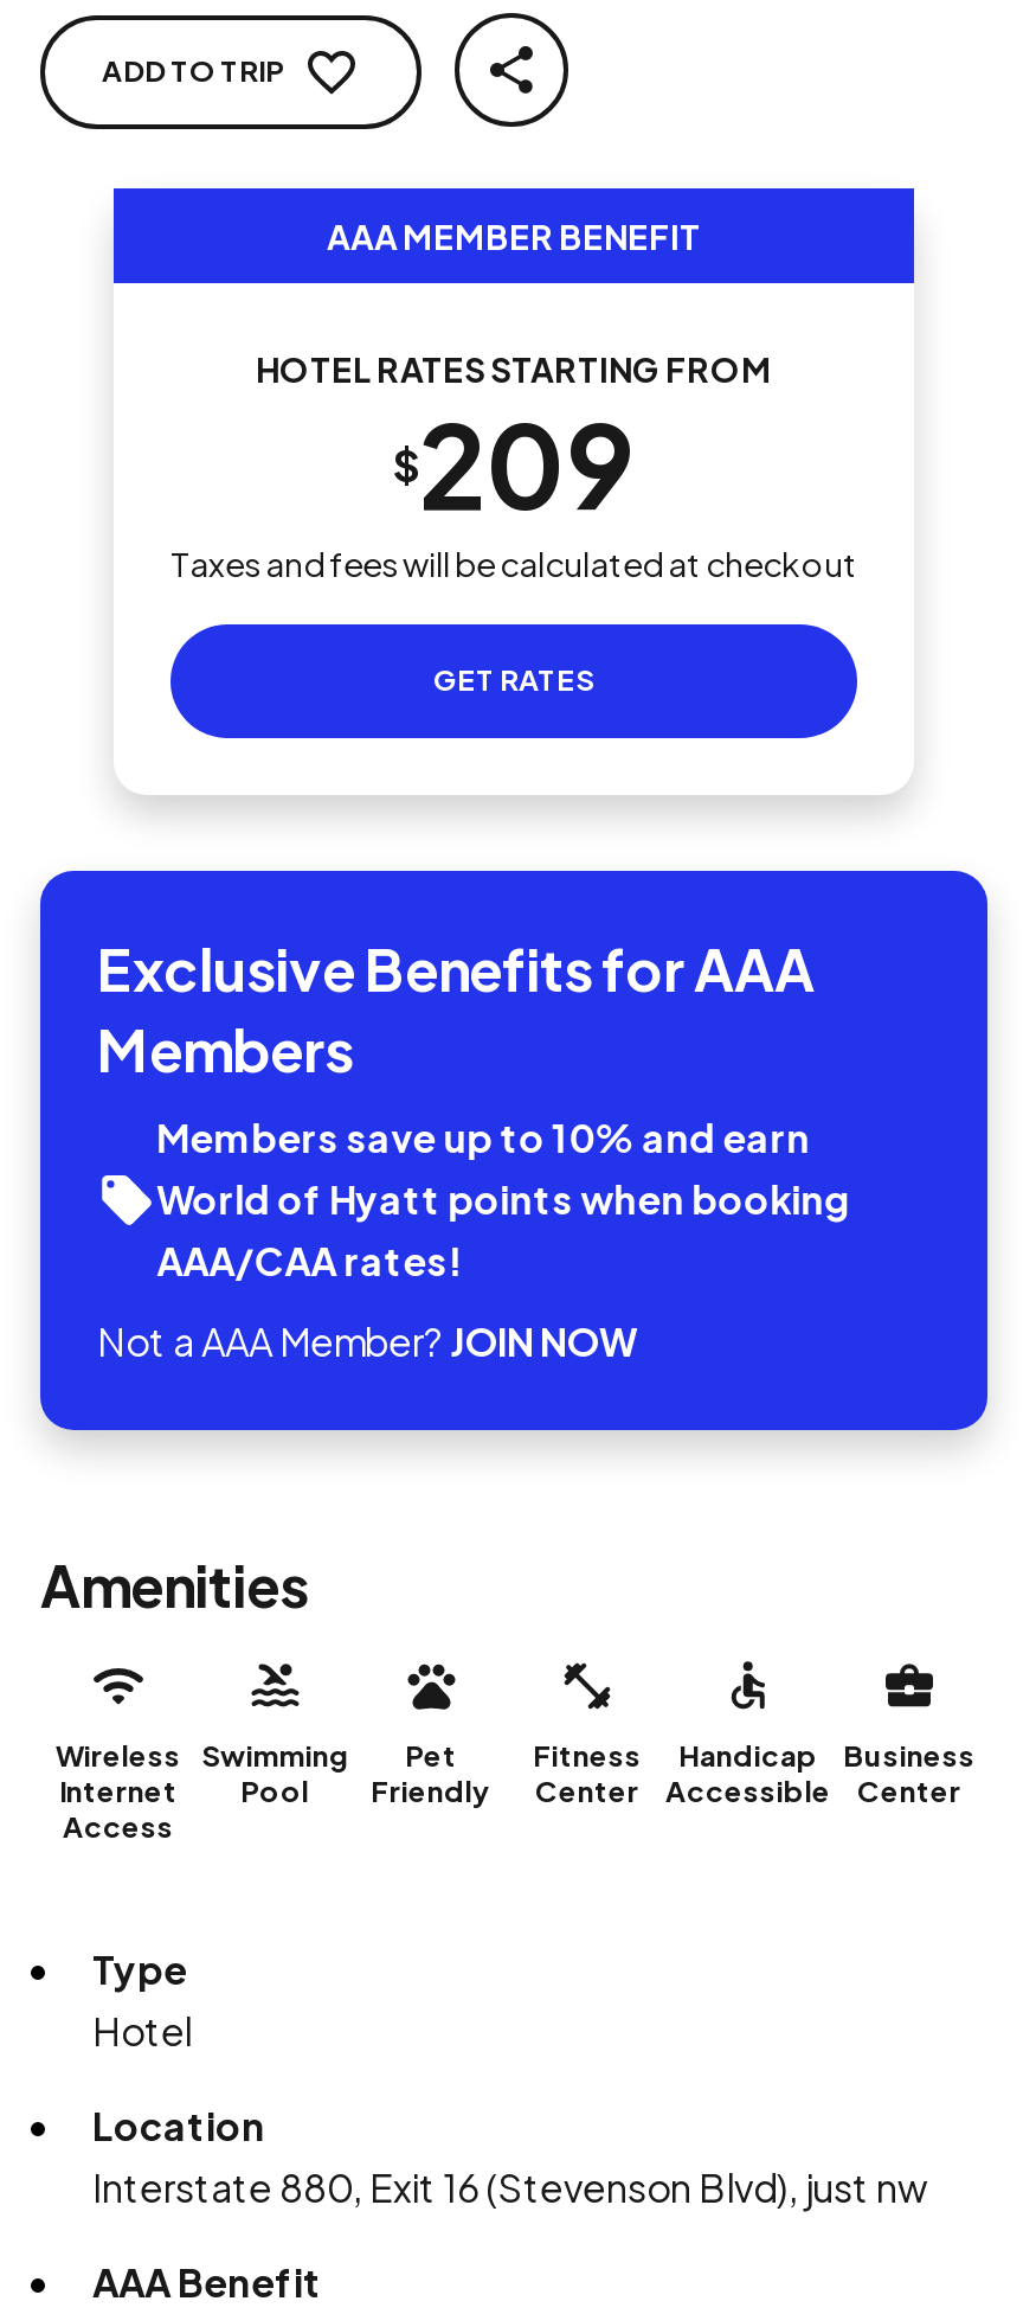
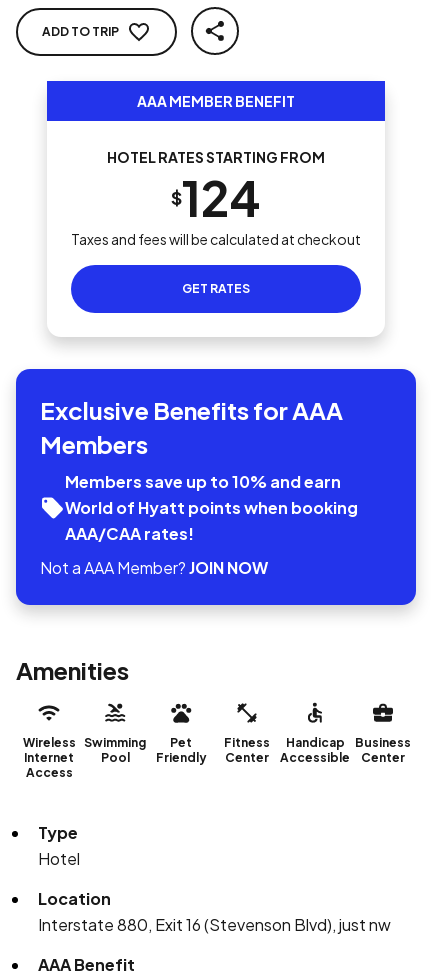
- $209
+ $124
